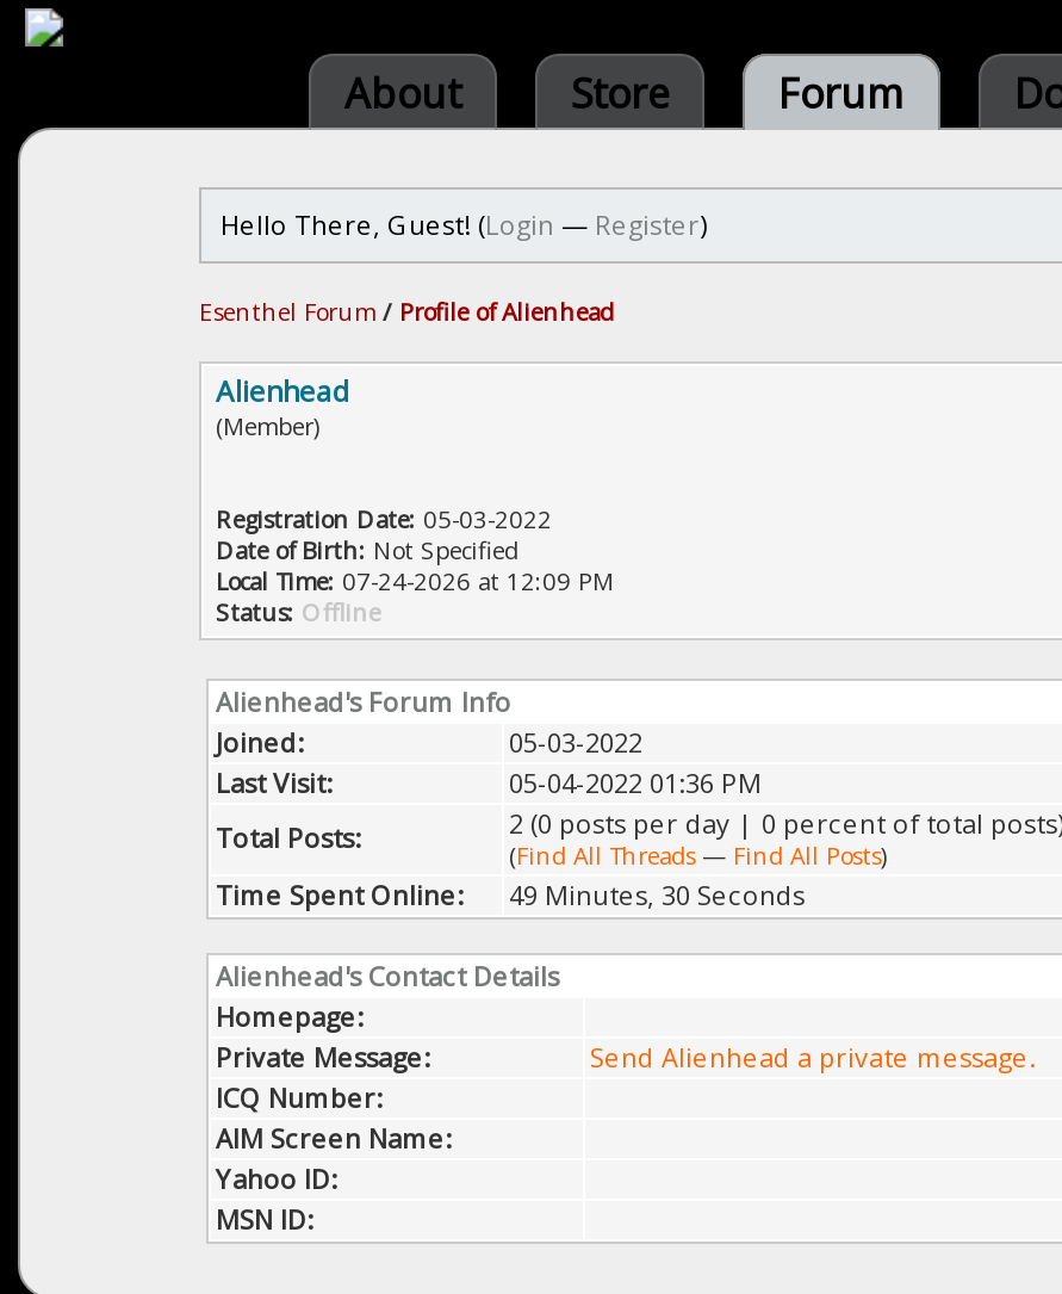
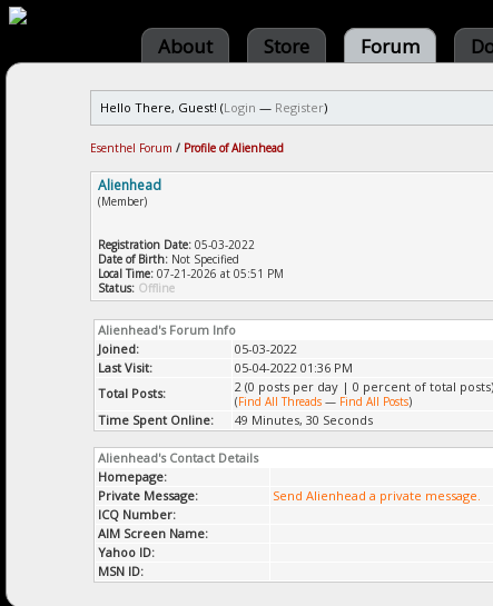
- Local Time: 07-24-2026 at 12:09 PM
+ Local Time: 07-21-2026 at 05:51 PM
